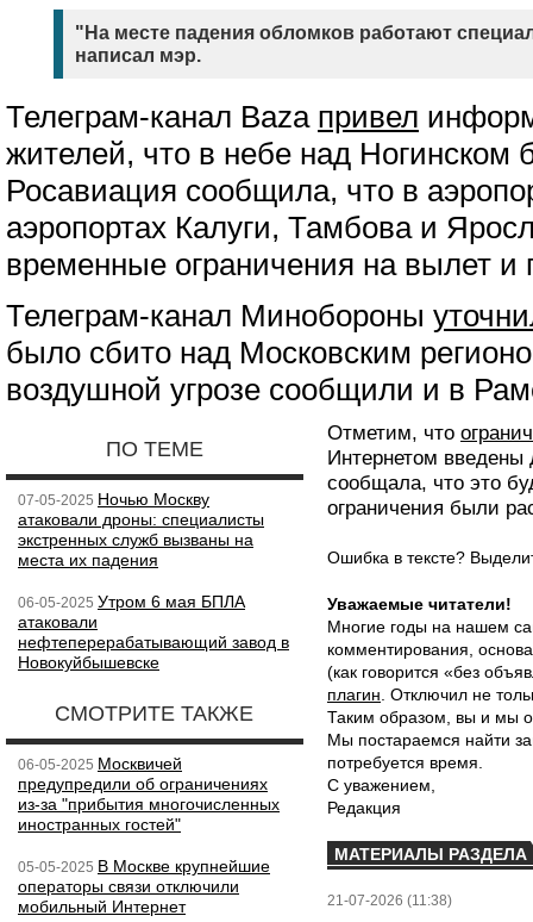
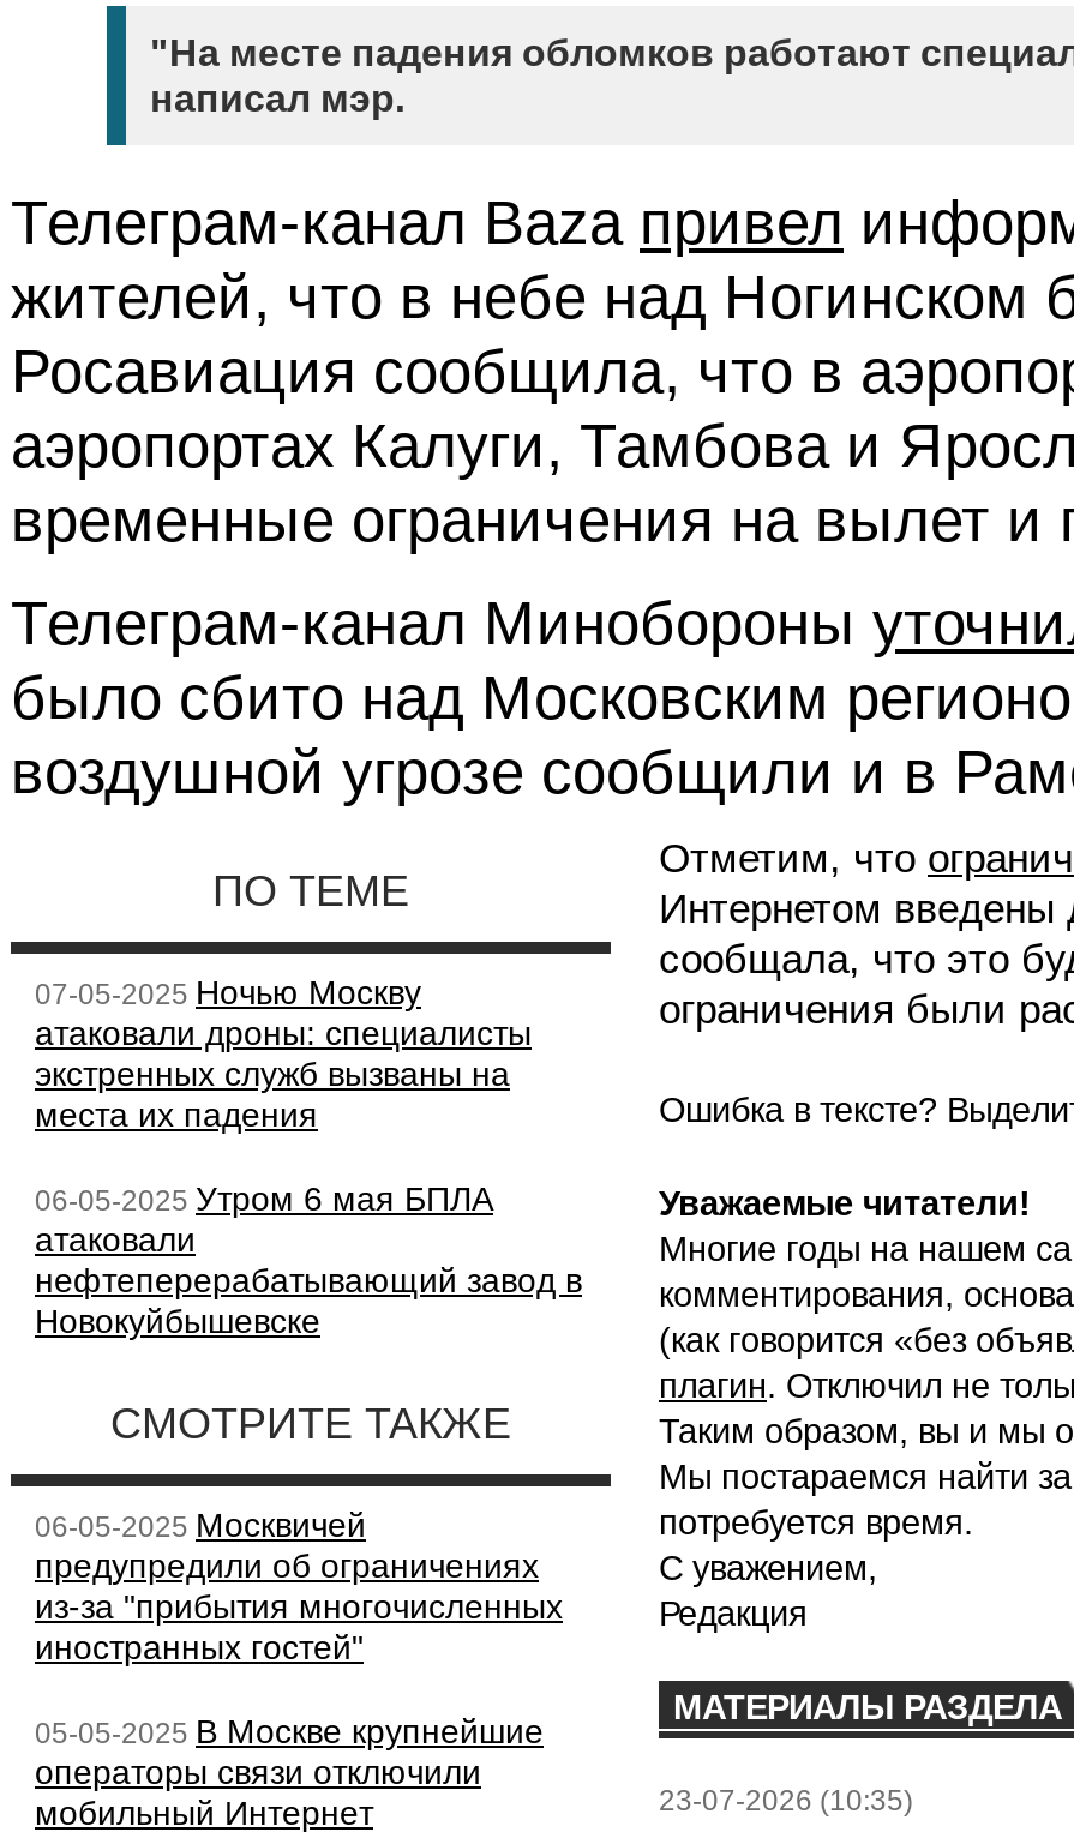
- 21-07-2026 (11:38)
+ 23-07-2026 (10:35)
